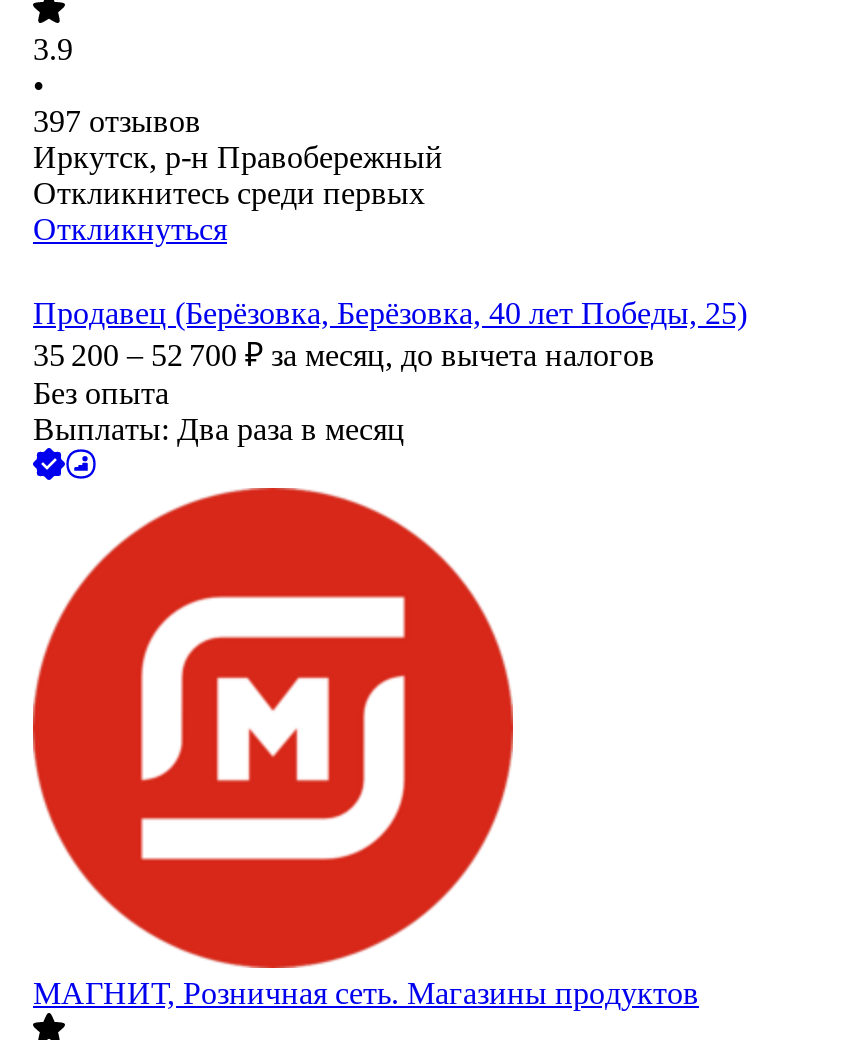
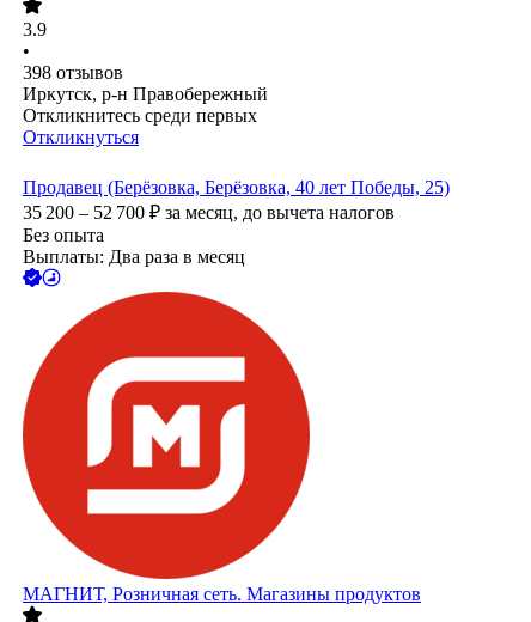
- 397 отзывов
+ 398 отзывов
